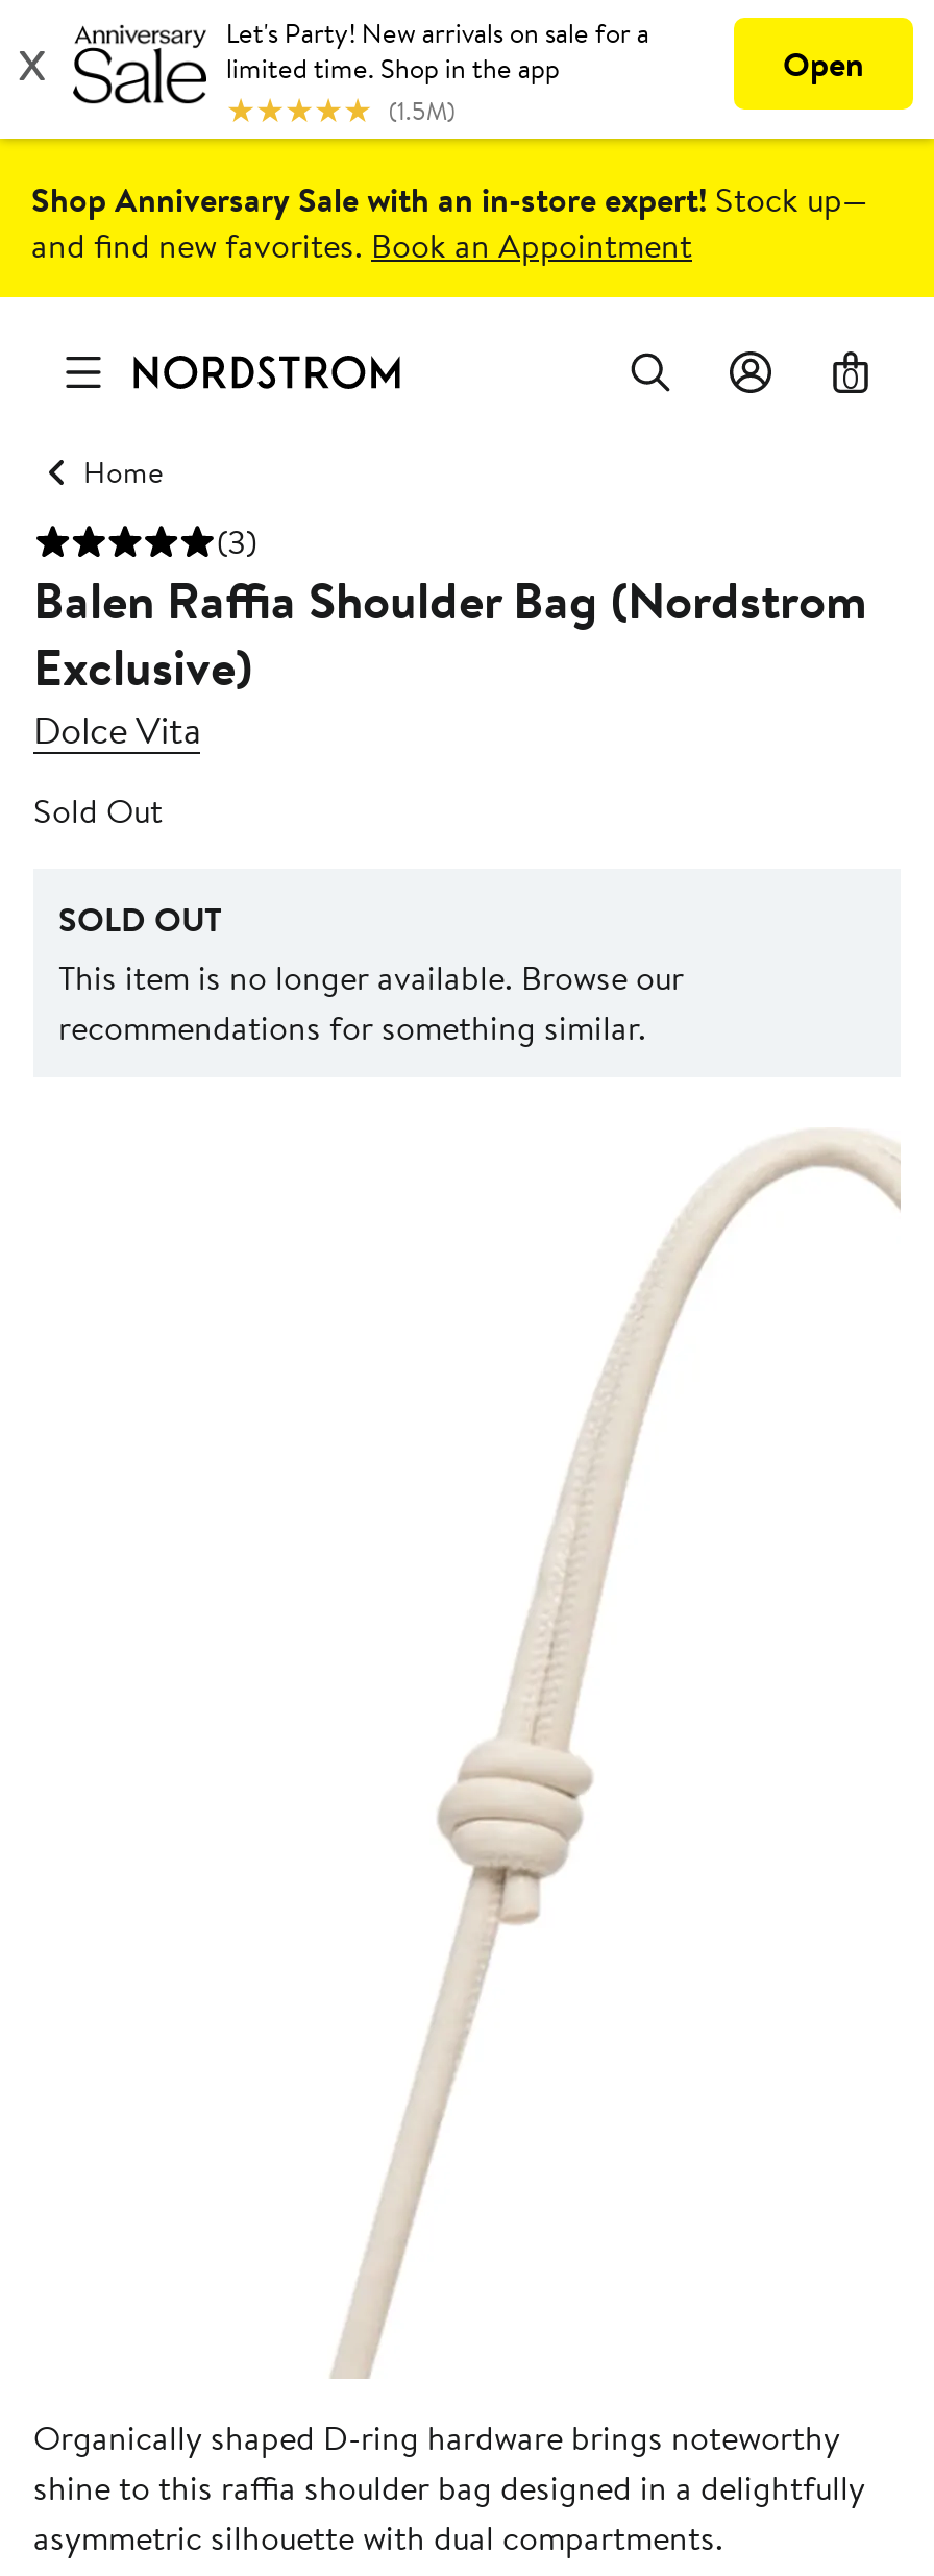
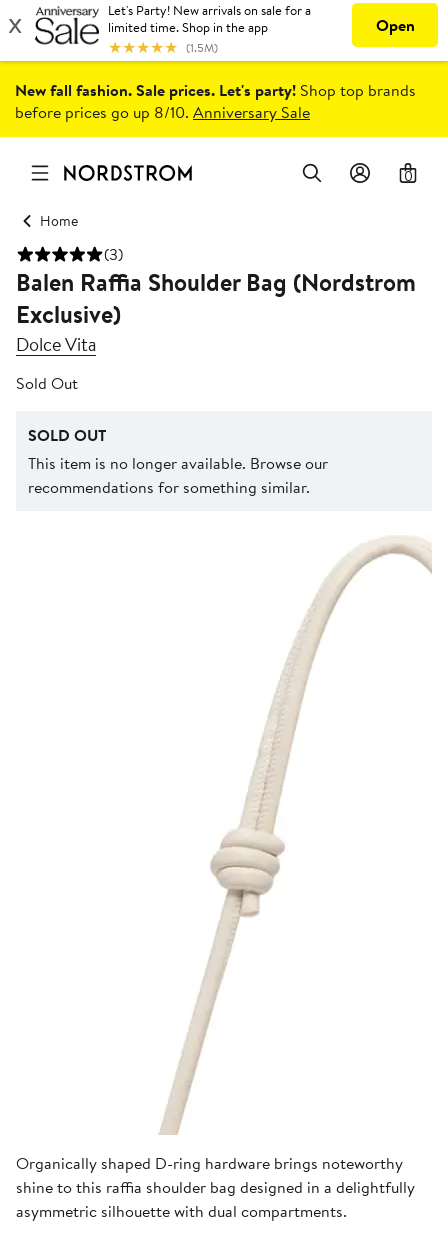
- Shop Anniversary Sale with an in-store expert! Stock up—
- and find new favorites. Book an Appointment
+ New fall fashion. Sale prices. Let's party! Shop top brands
+ before prices go up 8/10. Anniversary Sale
